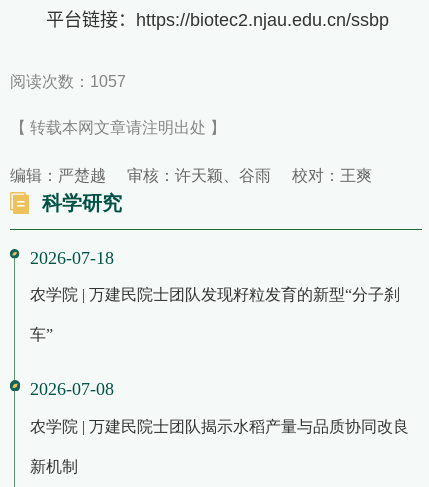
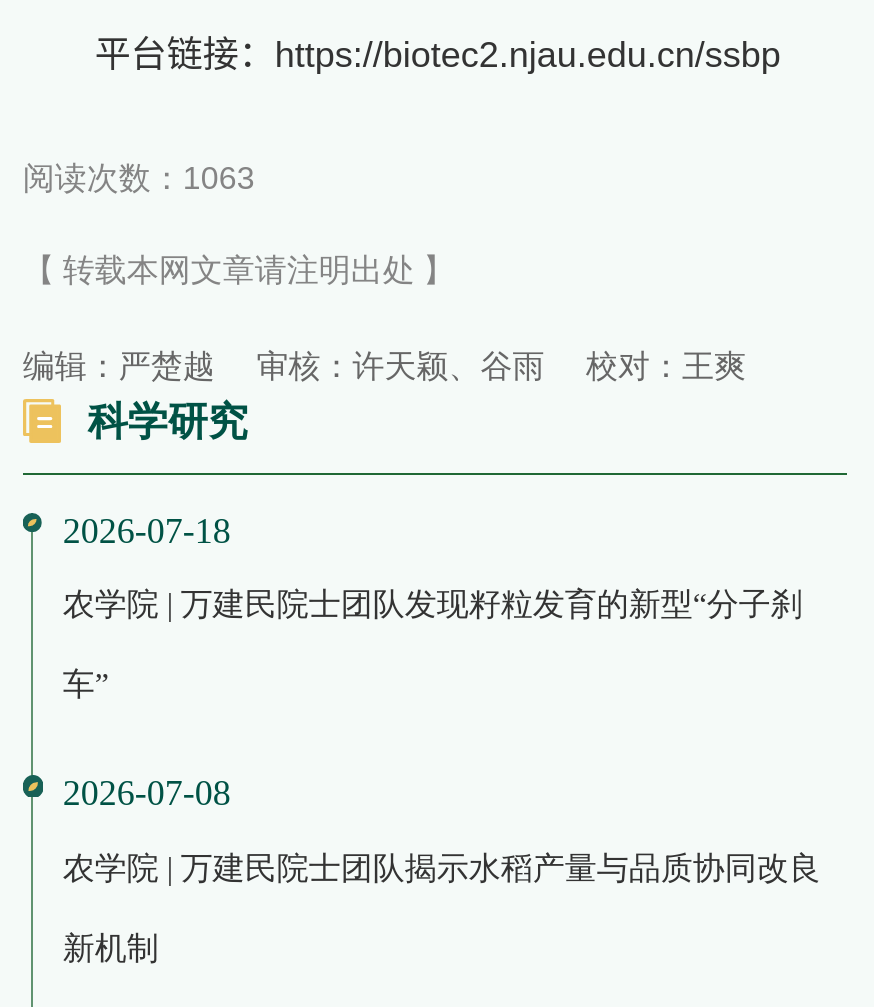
- 阅读次数：1057
+ 阅读次数：1063
